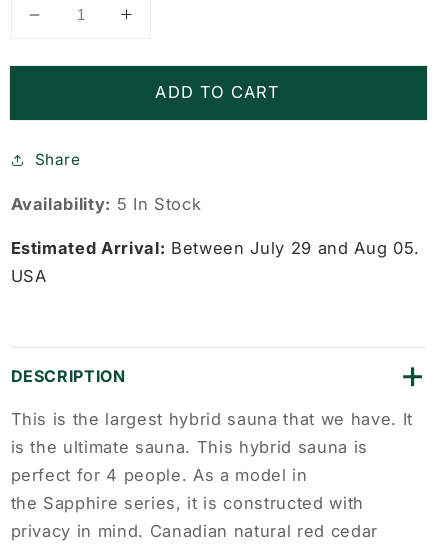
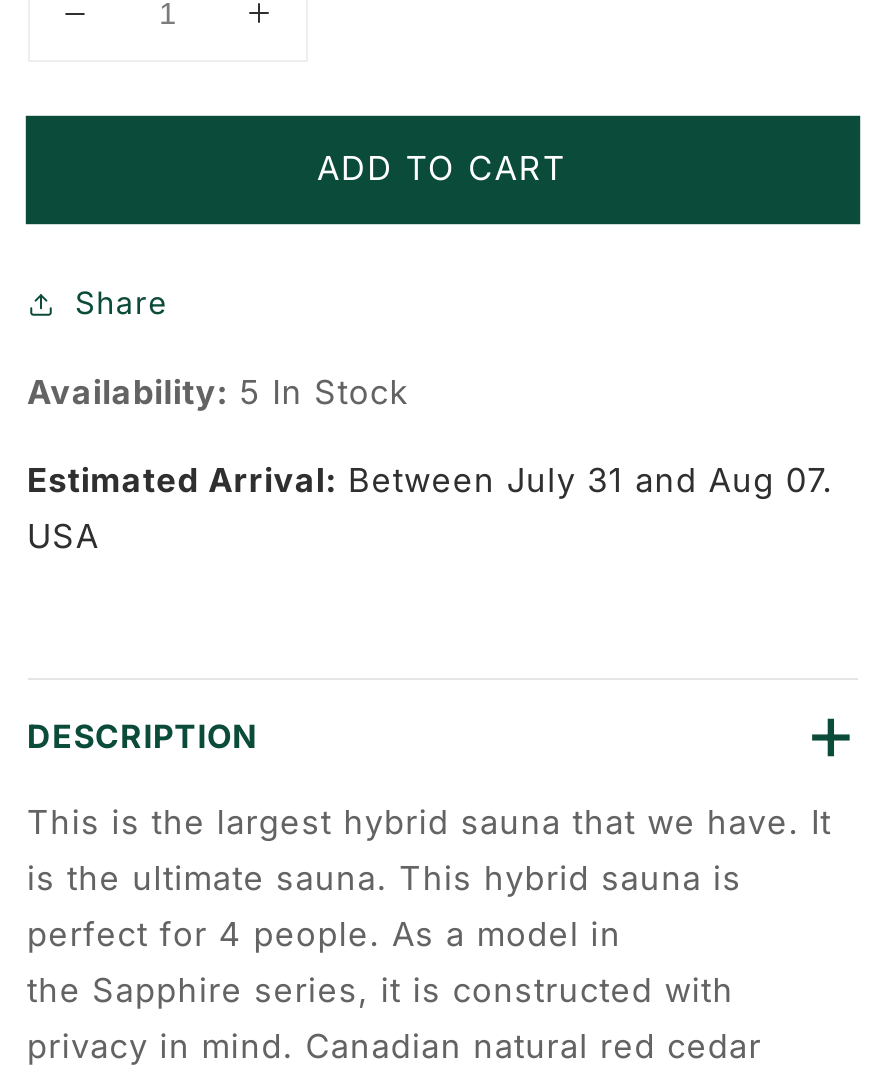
- Estimated Arrival: Between July 29 and Aug 05.
+ Estimated Arrival: Between July 31 and Aug 07.
